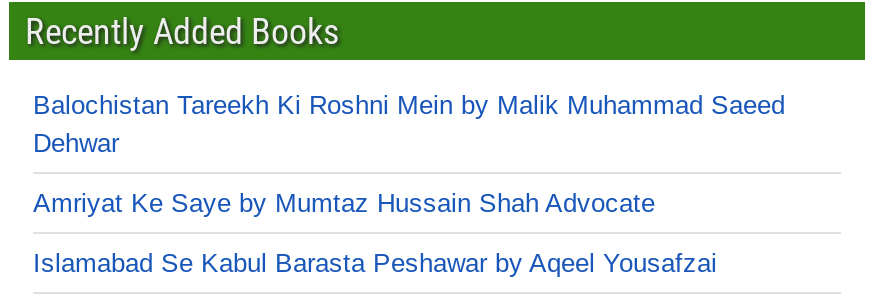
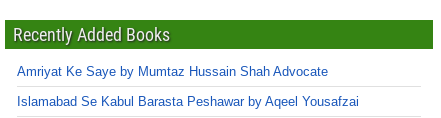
- Balochistan Tareekh Ki Roshni Mein by Malik Muhammad Saeed
- Dehwar
